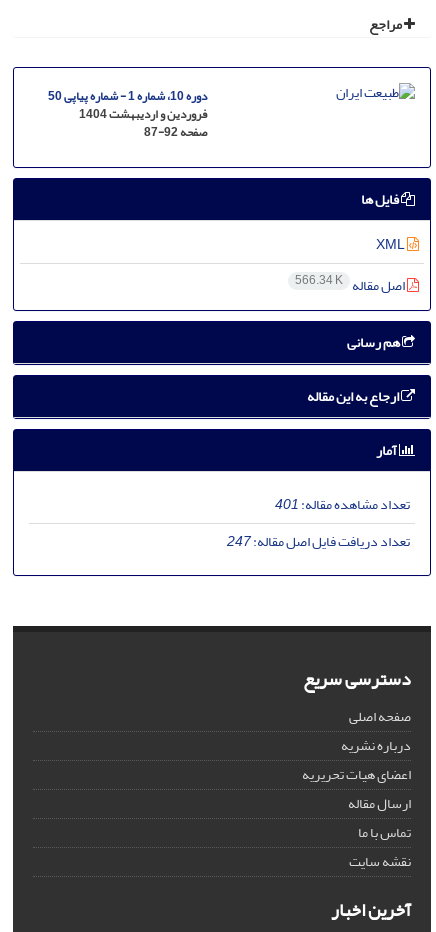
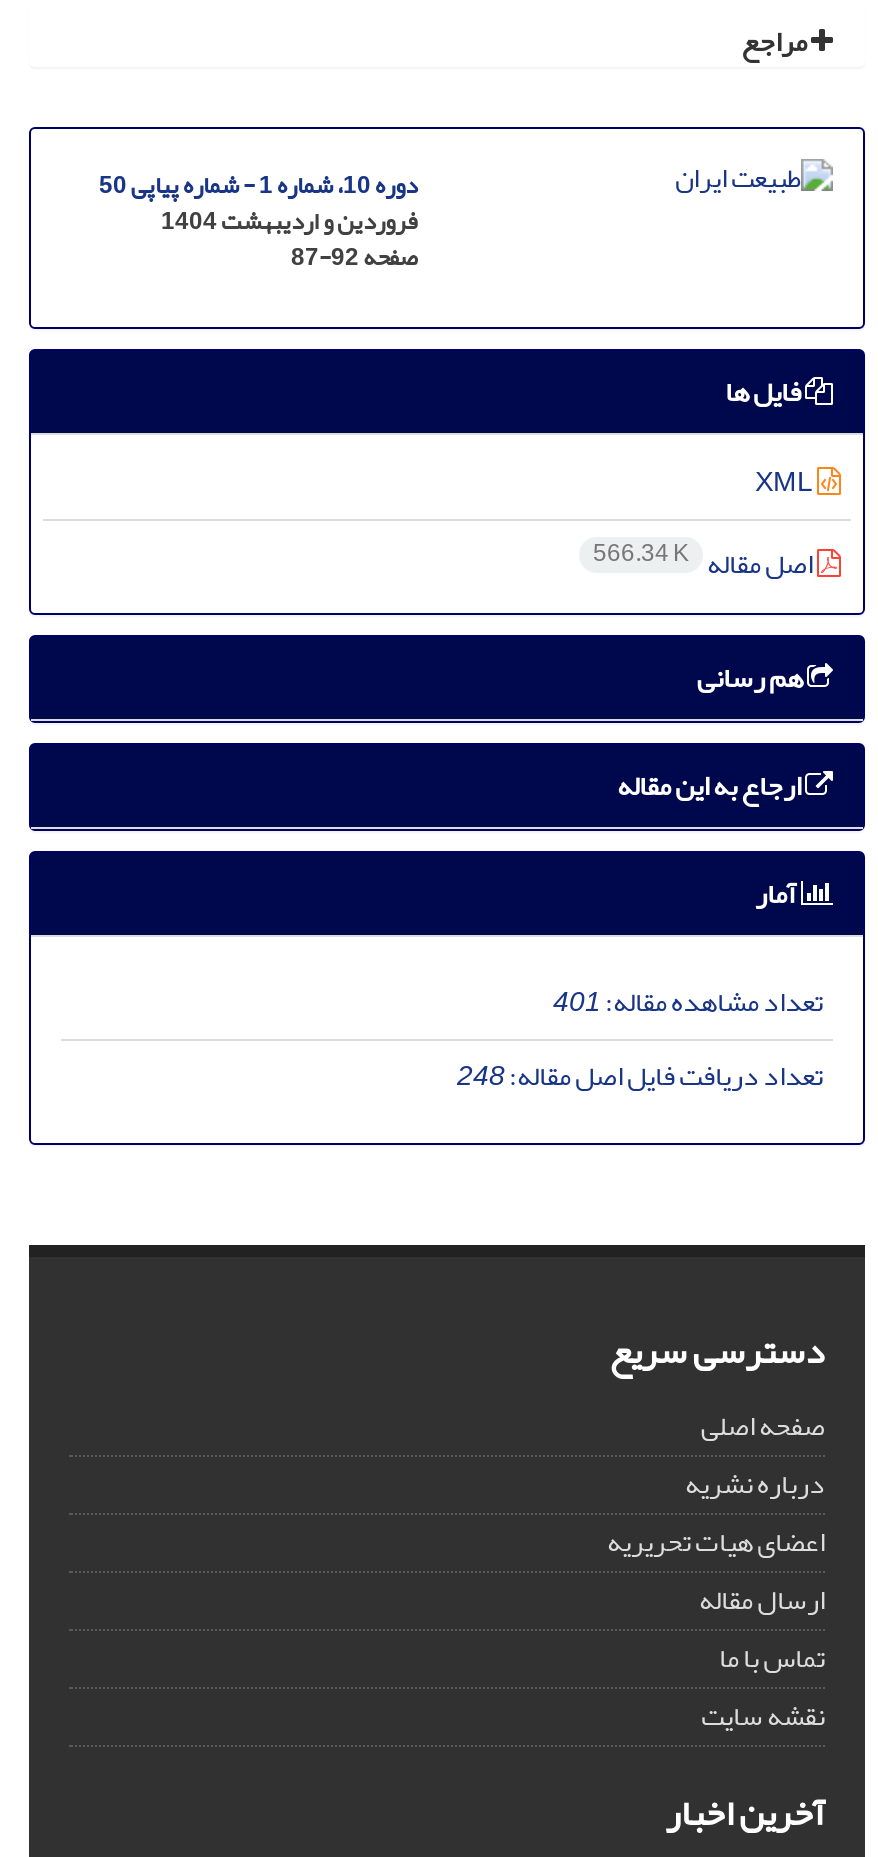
- تعداد دریافت فایل اصل مقاله:247
+ تعداد دریافت فایل اصل مقاله:248
